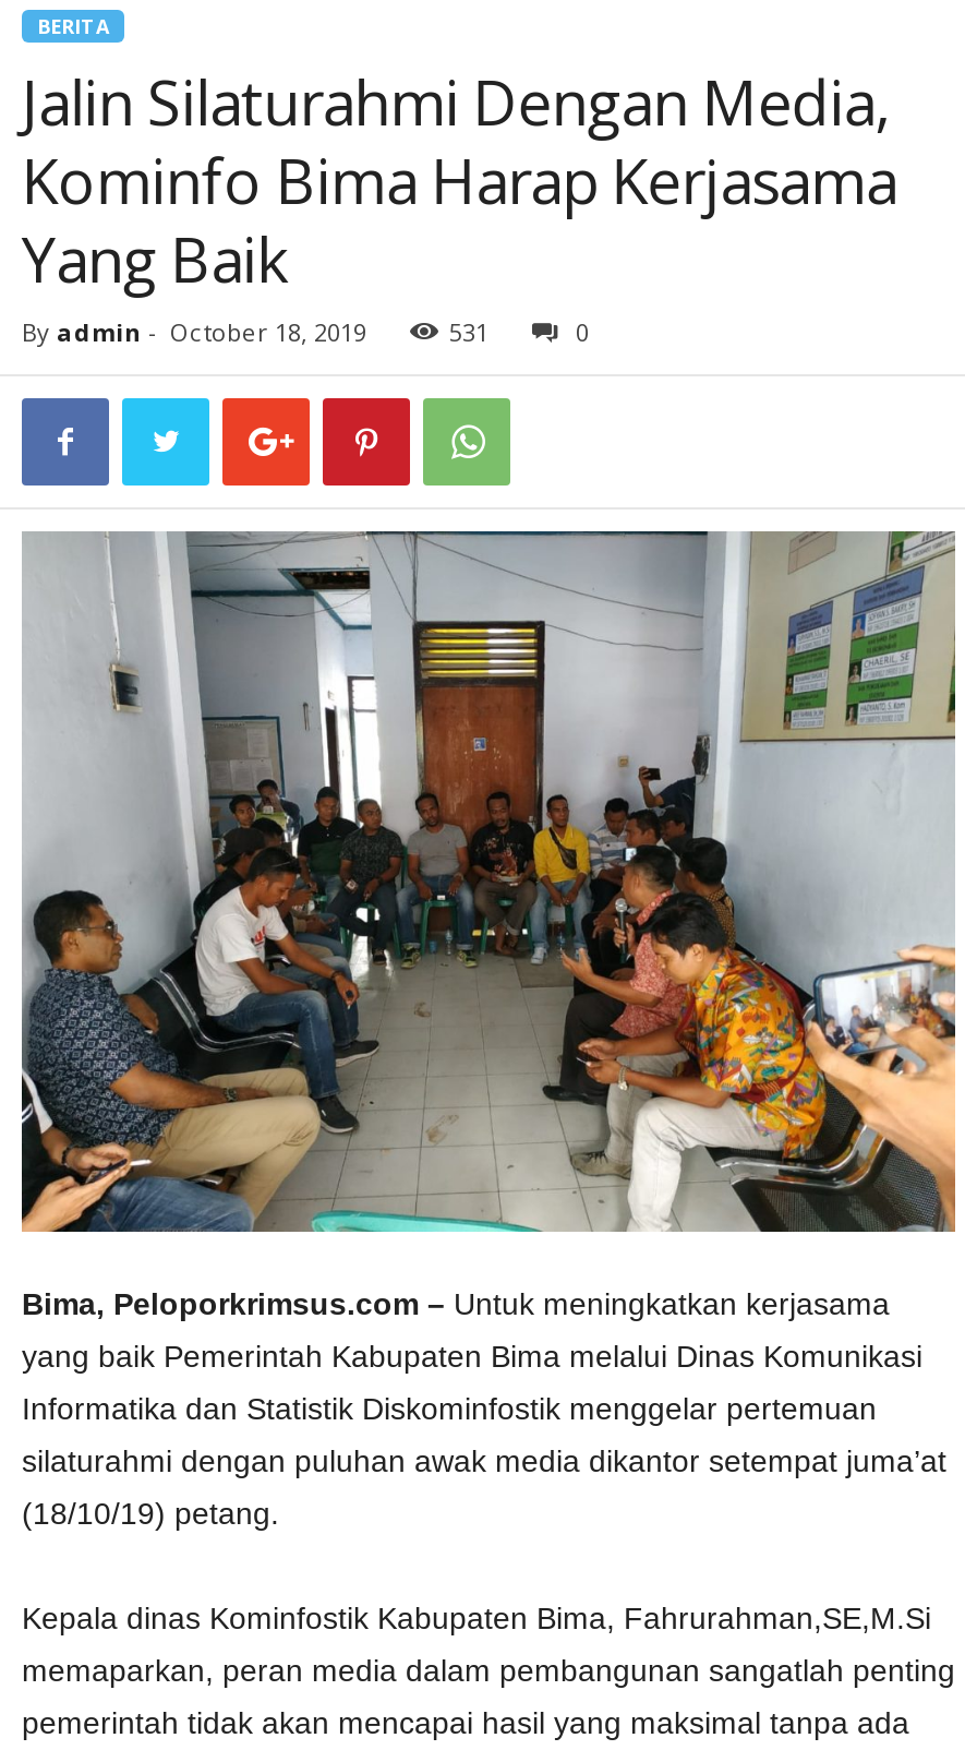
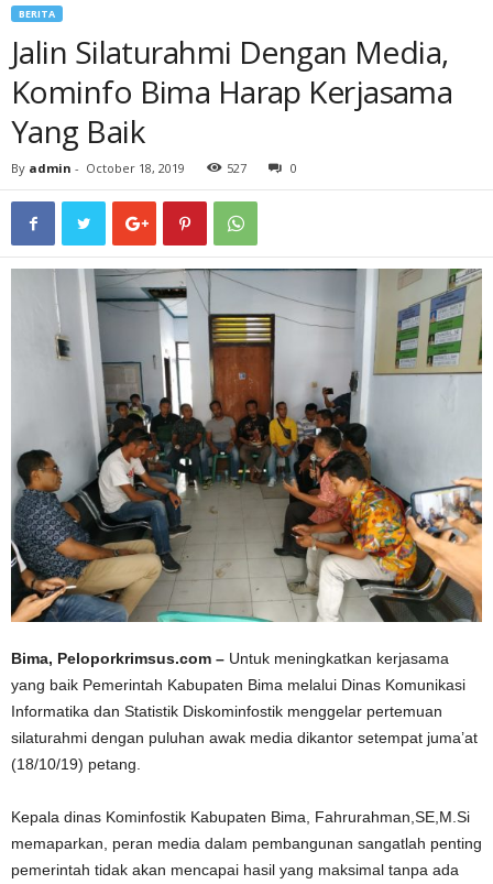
- 531
+ 527
